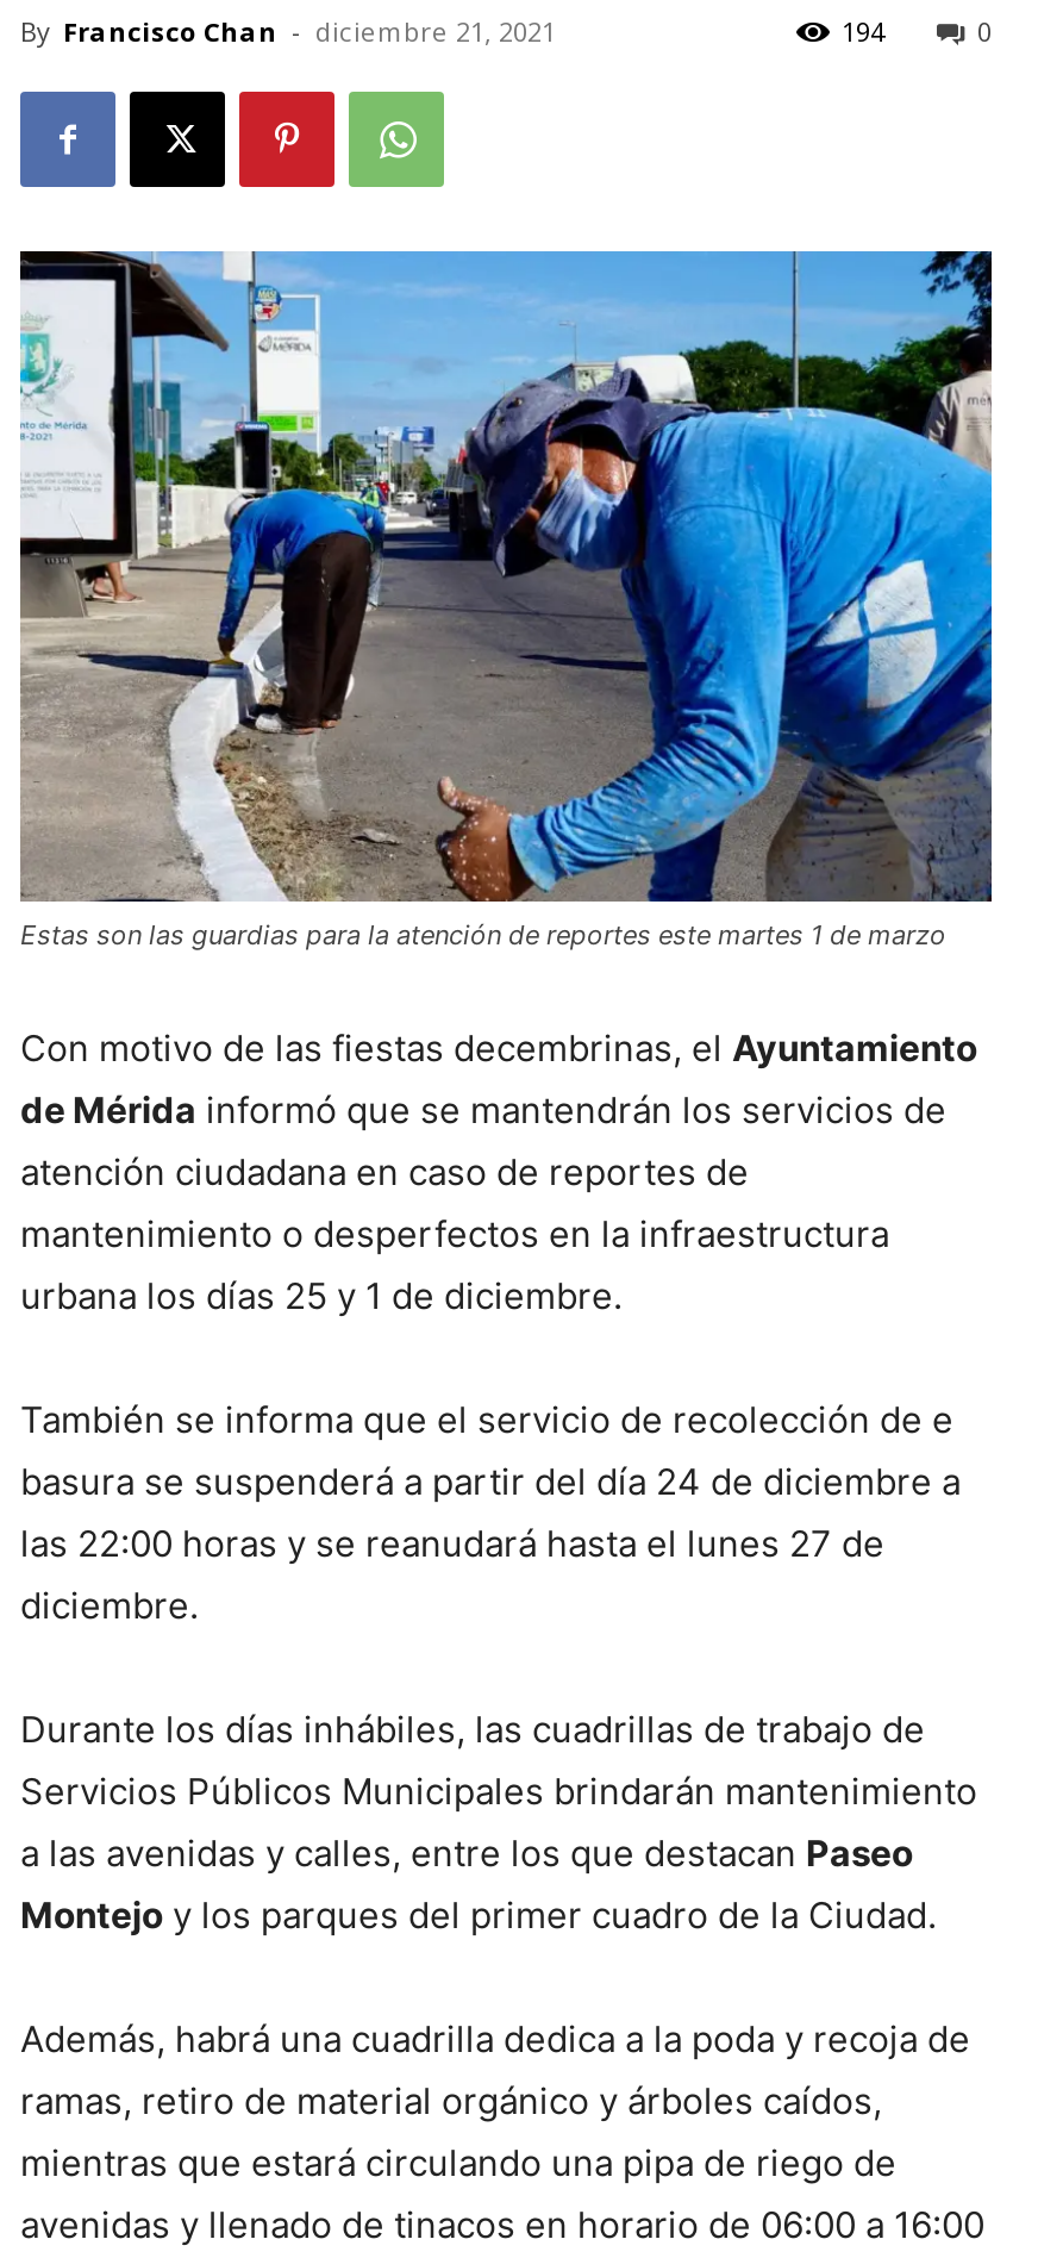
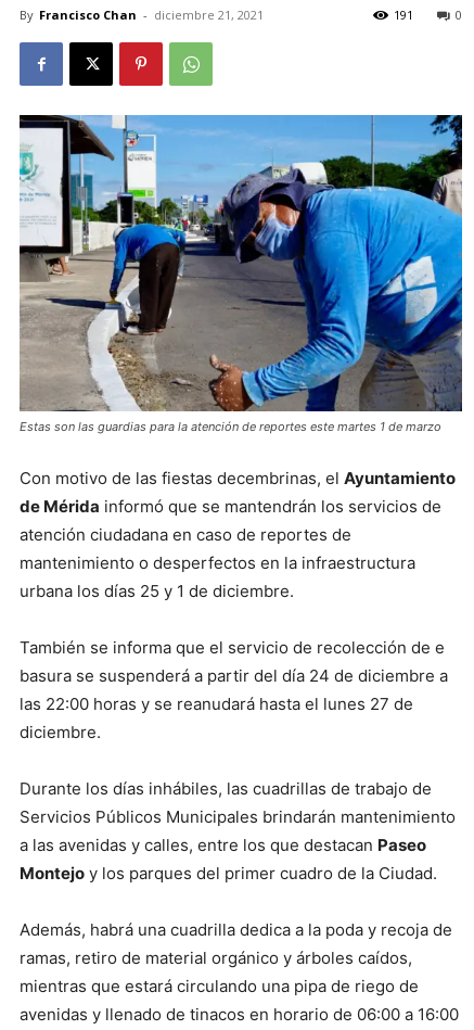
- 194
+ 191
